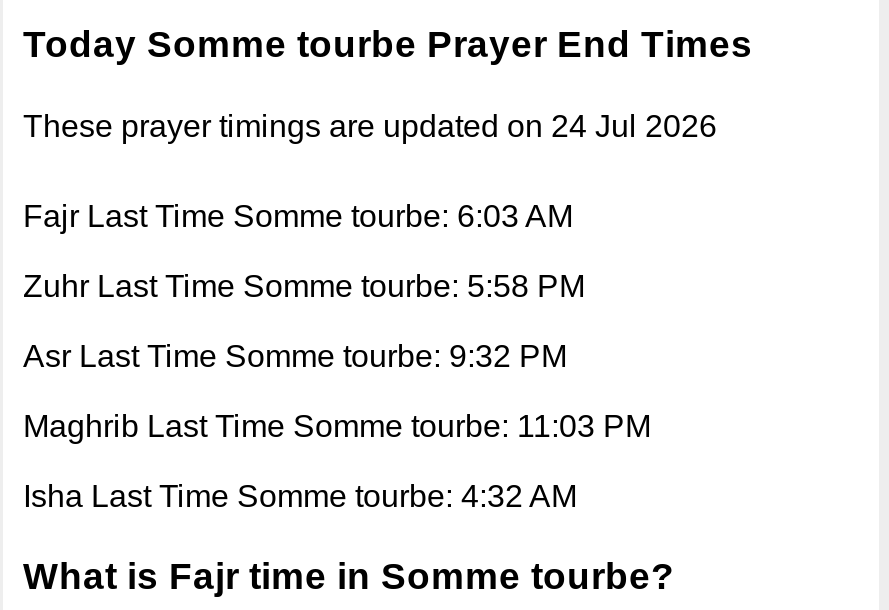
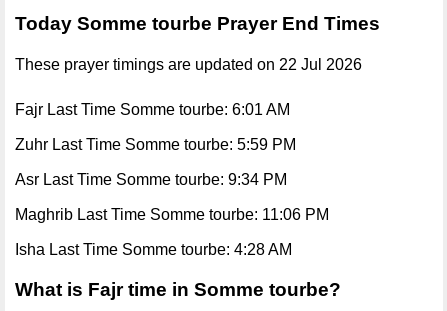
- These prayer timings are updated on 24 Jul 2026
+ These prayer timings are updated on 22 Jul 2026

- Fajr Last Time Somme tourbe: 6:03 AM
+ Fajr Last Time Somme tourbe: 6:01 AM

- Zuhr Last Time Somme tourbe: 5:58 PM
+ Zuhr Last Time Somme tourbe: 5:59 PM

- Asr Last Time Somme tourbe: 9:32 PM
+ Asr Last Time Somme tourbe: 9:34 PM

- Maghrib Last Time Somme tourbe: 11:03 PM
+ Maghrib Last Time Somme tourbe: 11:06 PM

- Isha Last Time Somme tourbe: 4:32 AM
+ Isha Last Time Somme tourbe: 4:28 AM
